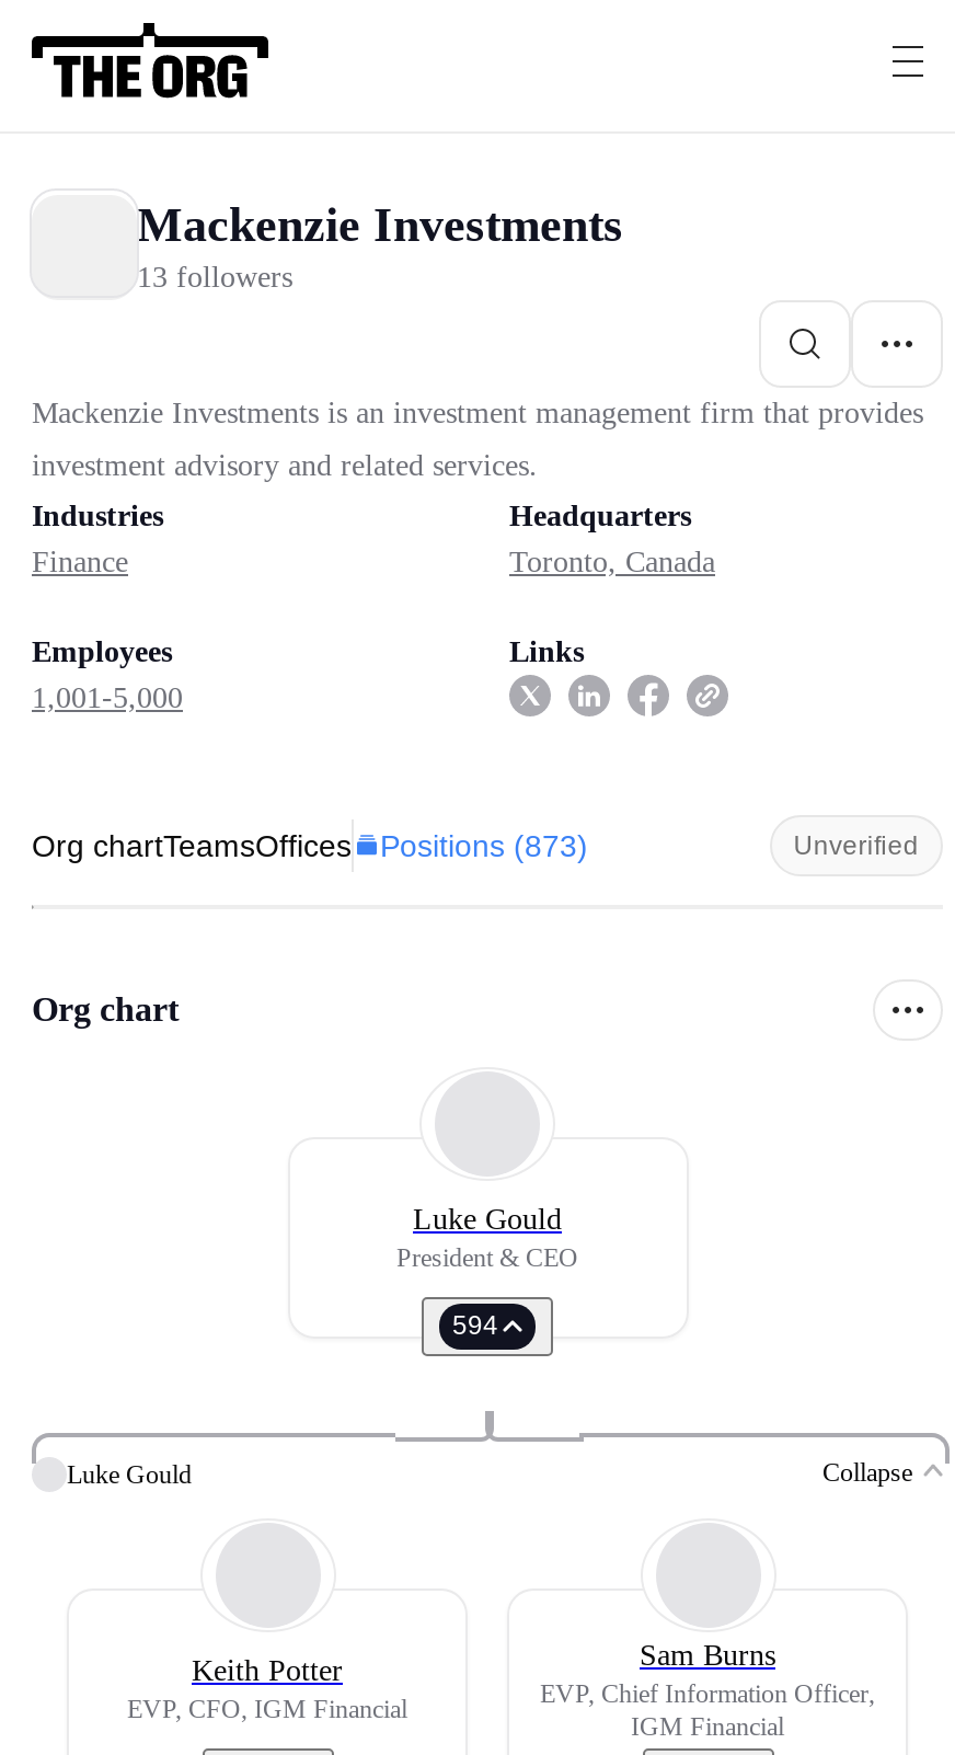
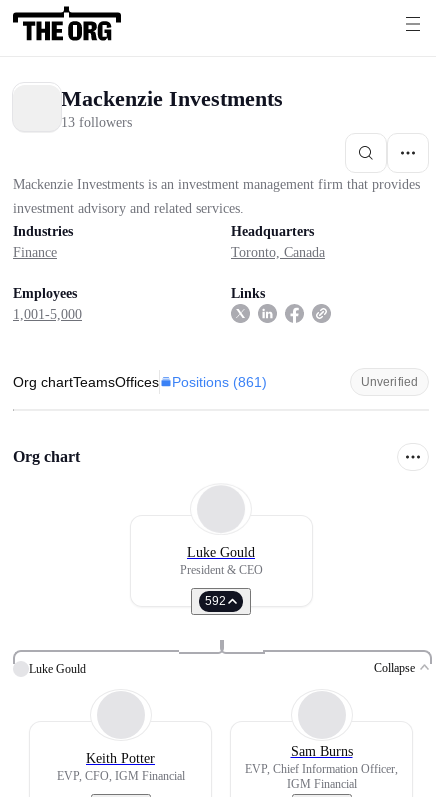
- Org chartTeamsOffices Positions (873)
+ Org chartTeamsOffices Positions (861)

- 594
+ 592
